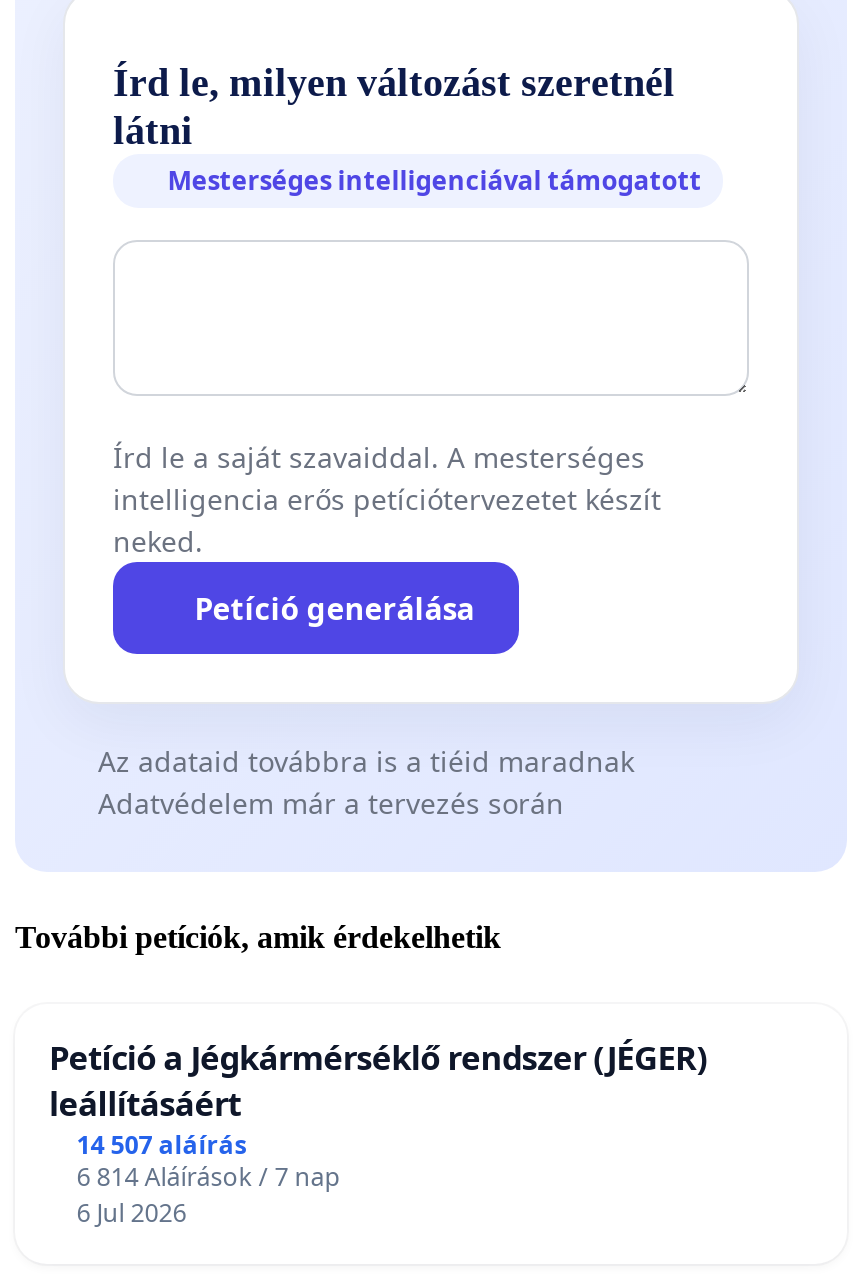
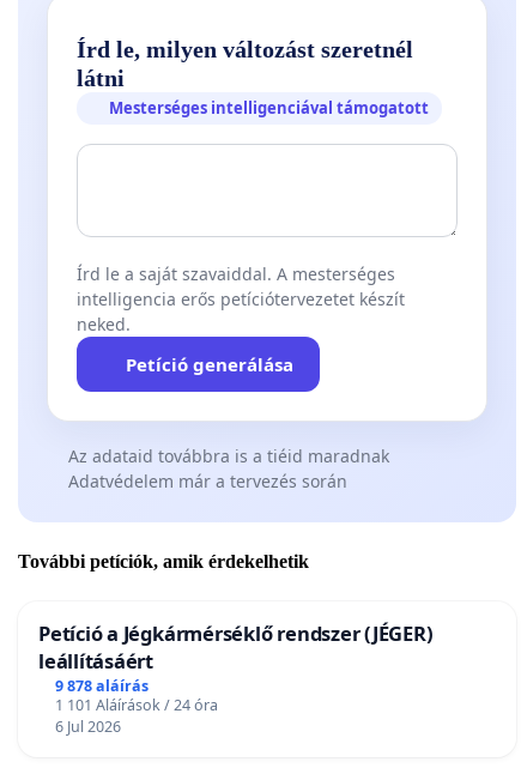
- 14 507 aláírás
+ 9 878 aláírás

- 6 814 Aláírások / 7 nap
+ 1 101 Aláírások / 24 óra
